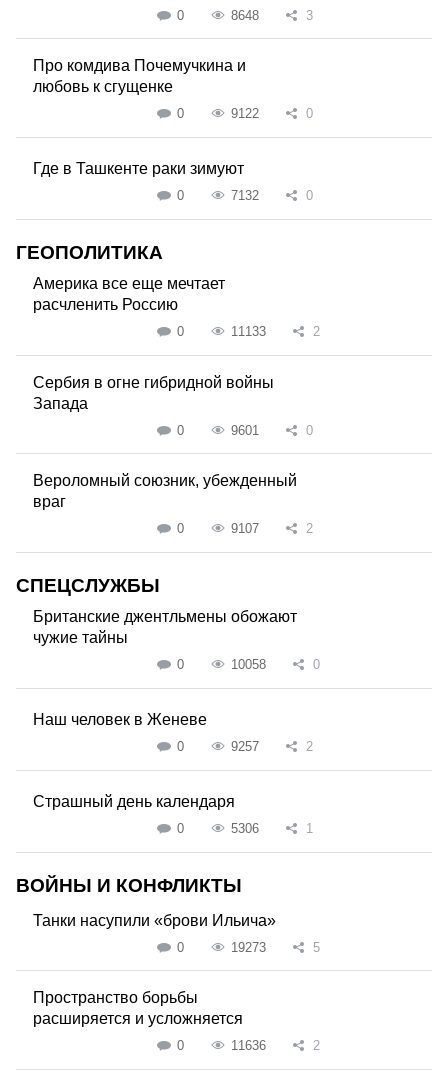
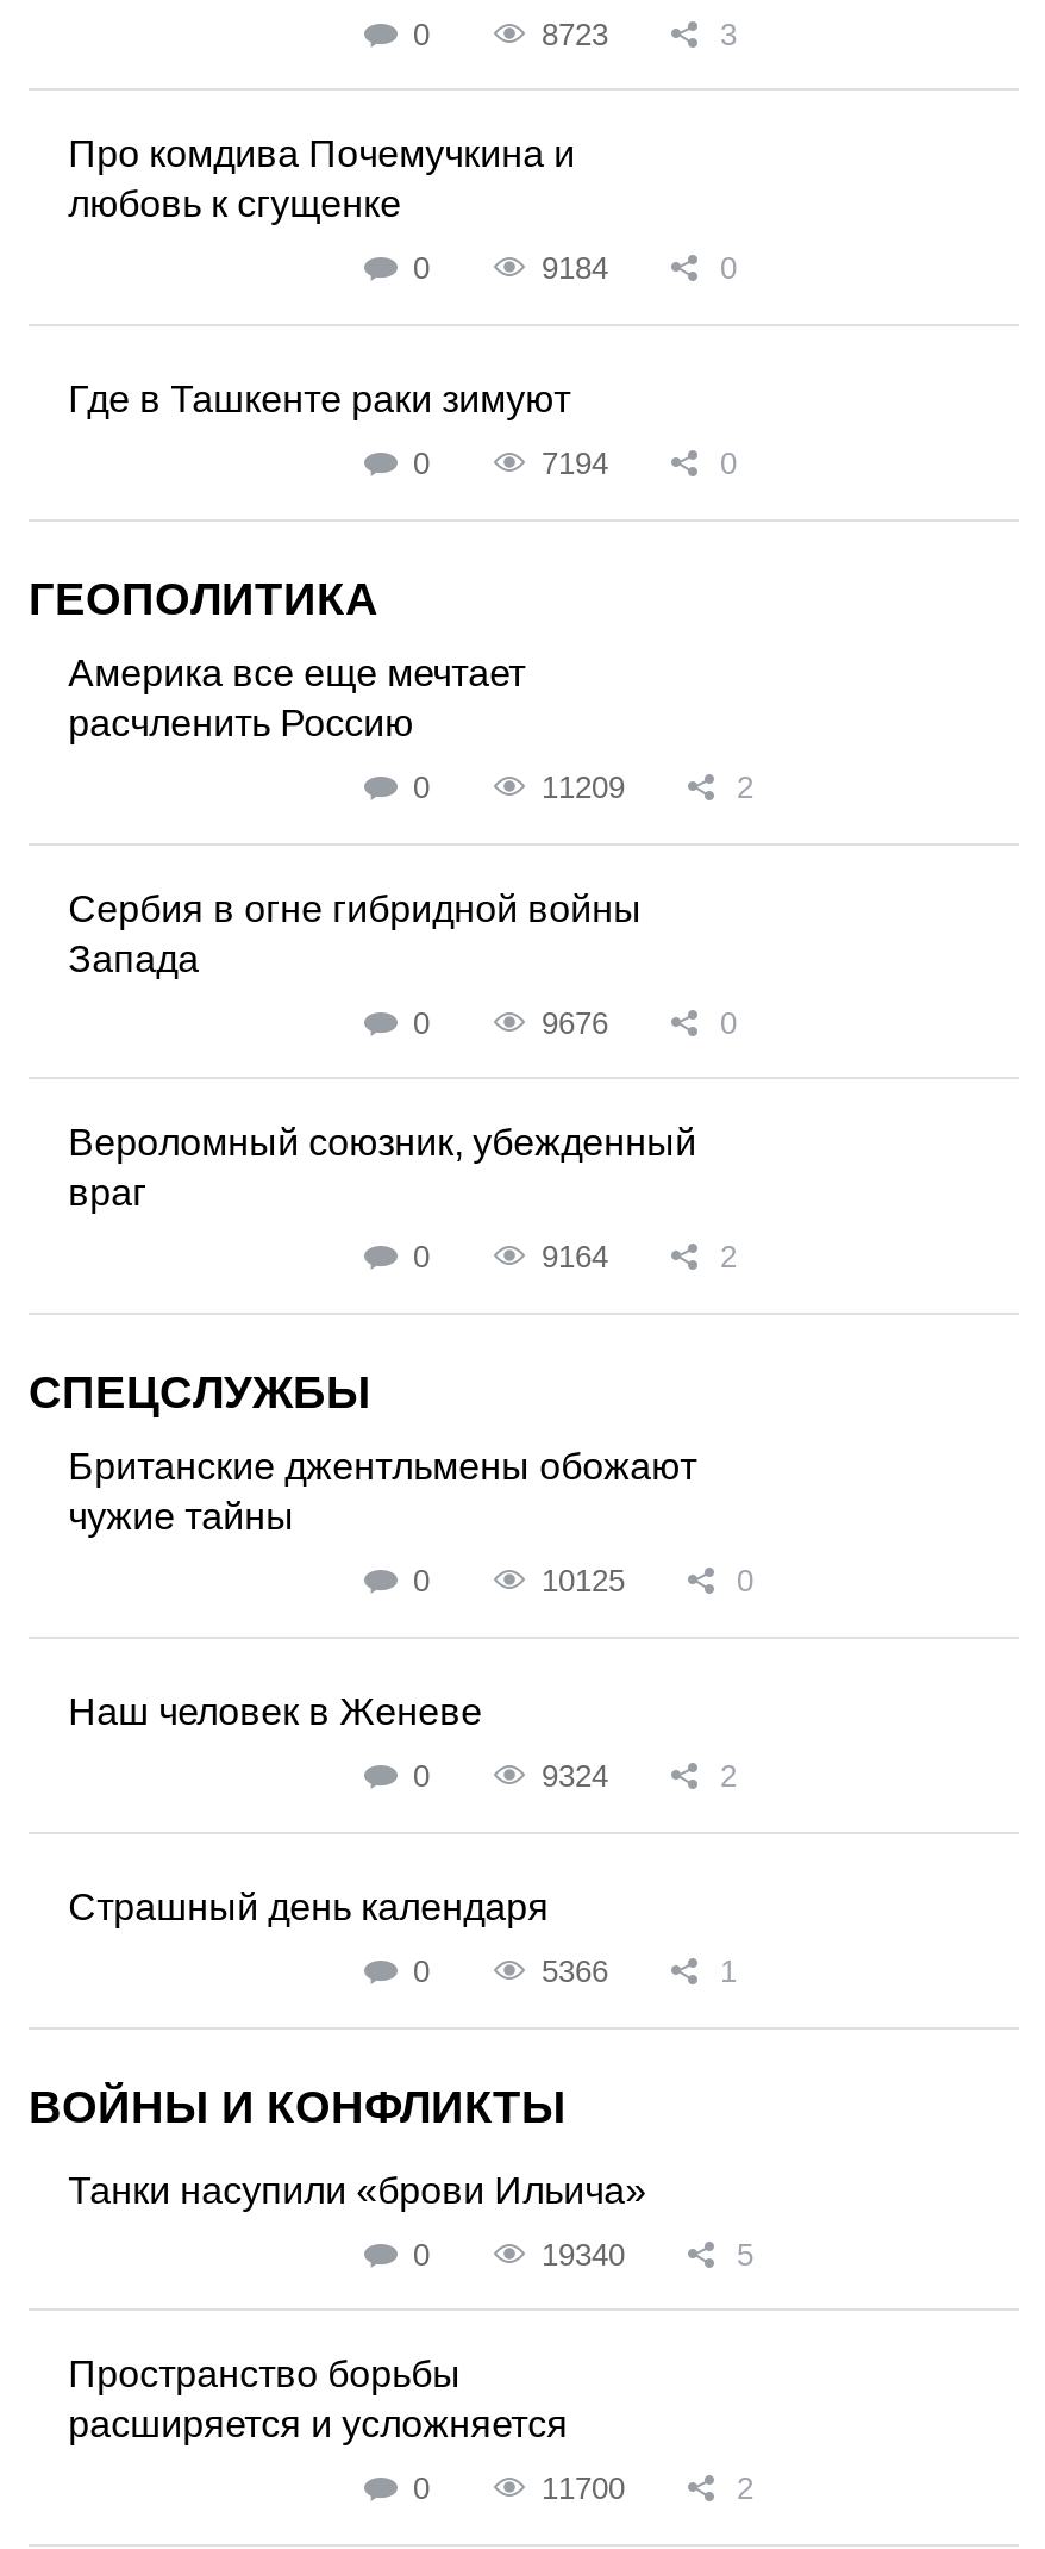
- 8648
+ 8723

- 9122
+ 9184

- 7132
+ 7194

- 11133
+ 11209

- 9601
+ 9676

- 9107
+ 9164

- 10058
+ 10125

- 9257
+ 9324

- 5306
+ 5366

- 19273
+ 19340

- 11636
+ 11700
